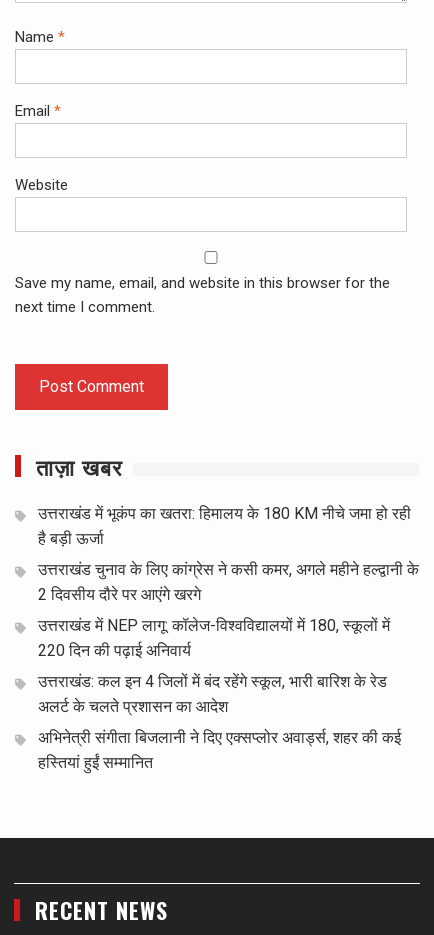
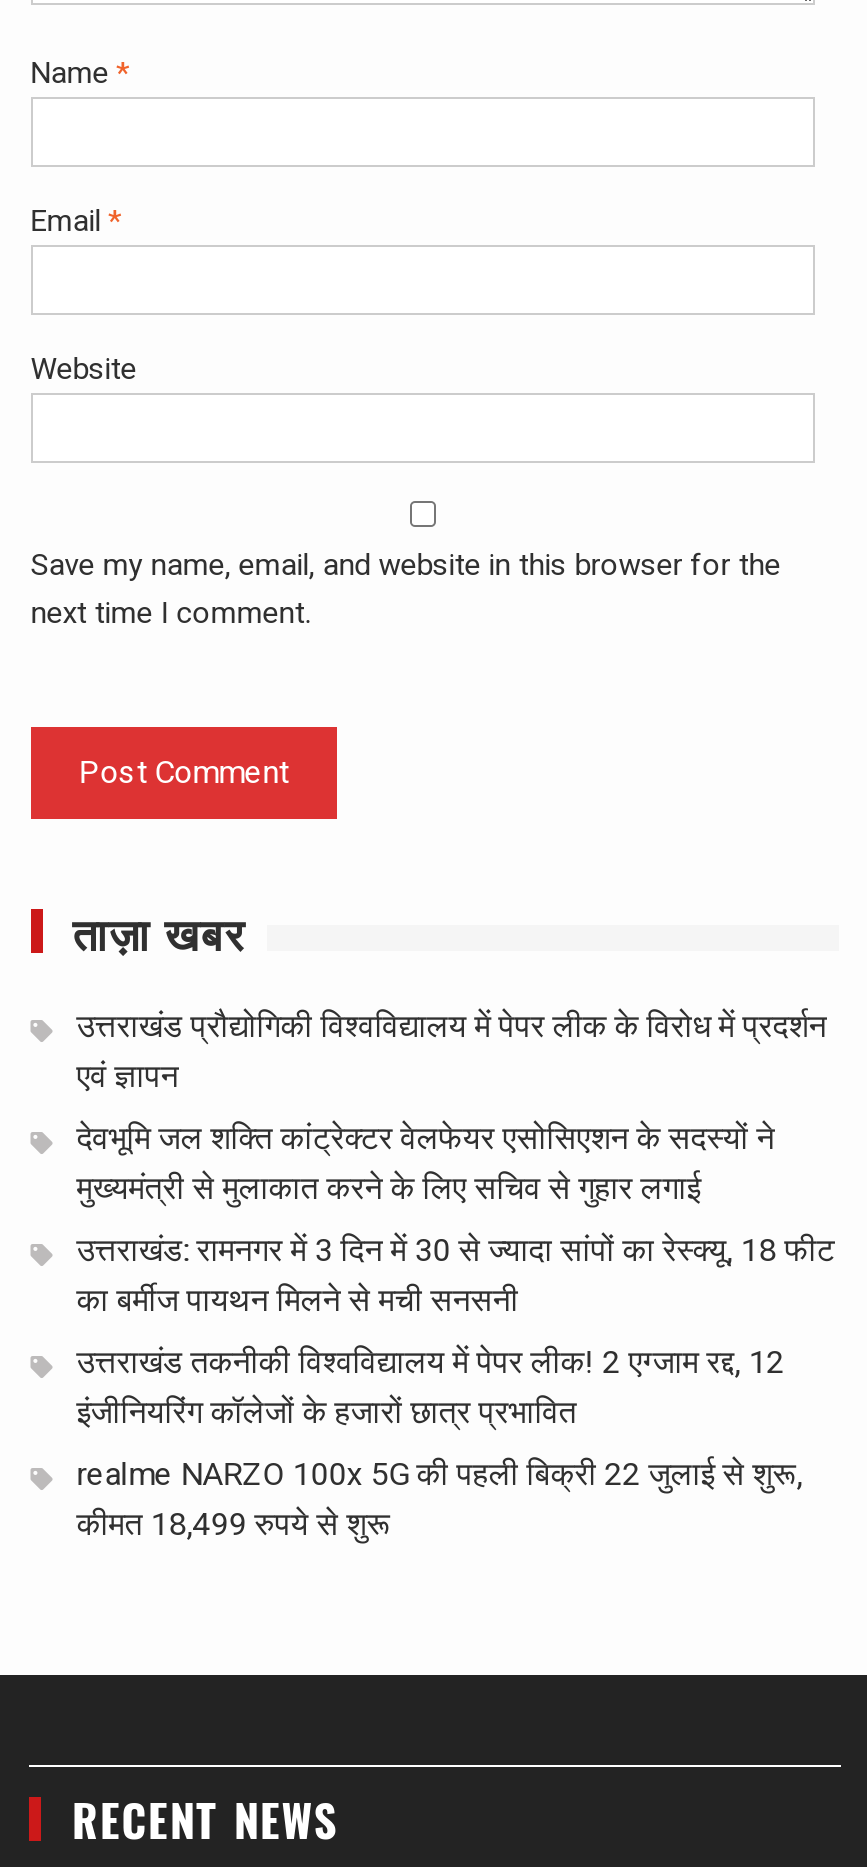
- उत्तराखंड में भूकंप का खतरा: हिमालय के 180 KM नीचे जमा हो रही
- है बड़ी ऊर्जा
+ उत्तराखंड प्रौद्योगिकी विश्वविद्यालय में पेपर लीक के विरोध में प्रदर्शन
+ एवं ज्ञापन

- उत्तराखंड चुनाव के लिए कांग्रेस ने कसी कमर, अगले महीने हल्द्वानी के
- 2 दिवसीय दौरे पर आएंगे खरगे
+ देवभूमि जल शक्ति कांट्रेक्टर वेलफेयर एसोसिएशन के सदस्यों ने
+ मुख्यमंत्री से मुलाकात करने के लिए सचिव से गुहार लगाई

- उत्तराखंड में NEP लागू: कॉलेज-विश्वविद्यालयों में 180, स्कूलों में
- 220 दिन की पढ़ाई अनिवार्य
+ उत्तराखंड: रामनगर में 3 दिन में 30 से ज्यादा सांपों का रेस्क्यू, 18 फीट
+ का बर्मीज पायथन मिलने से मची सनसनी

- उत्तराखंड: कल इन 4 जिलों में बंद रहेंगे स्कूल, भारी बारिश के रेड
- अलर्ट के चलते प्रशासन का आदेश
+ उत्तराखंड तकनीकी विश्वविद्यालय में पेपर लीक! 2 एग्जाम रद्द, 12
+ इंजीनियरिंग कॉलेजों के हजारों छात्र प्रभावित

- अभिनेत्री संगीता बिजलानी ने दिए एक्सप्लोर अवार्ड्स, शहर की कई
- हस्तियां हुईं सम्मानित
+ realme NARZO 100x 5G की पहली बिक्री 22 जुलाई से शुरू,
+ कीमत 18,499 रुपये से शुरू
